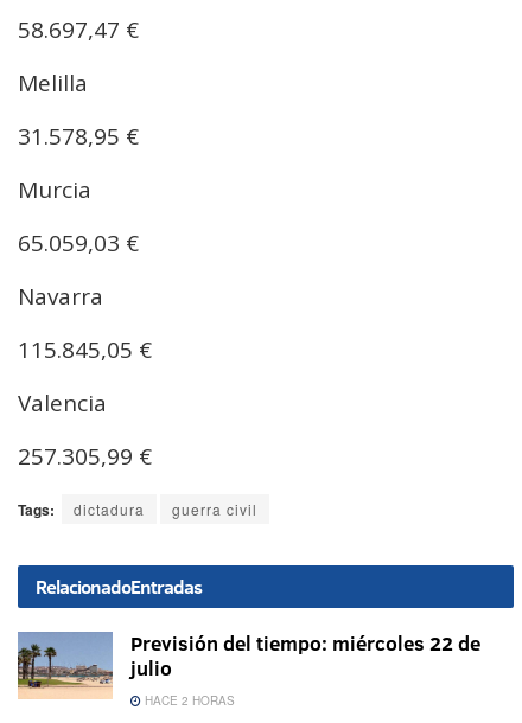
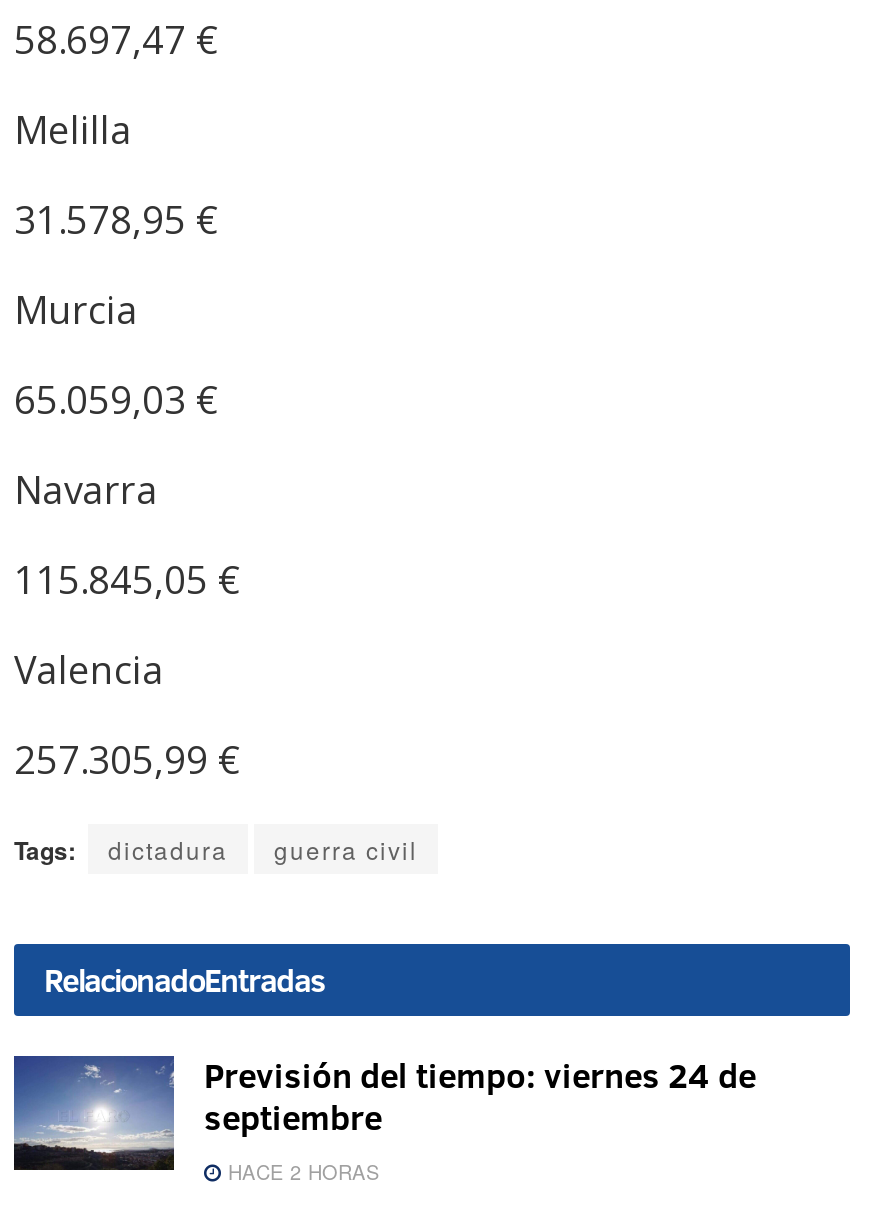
- [image]
- Previsión del tiempo: miércoles 22 de
- julio
+ [image]
+ Previsión del tiempo: viernes 24 de
+ septiembre
